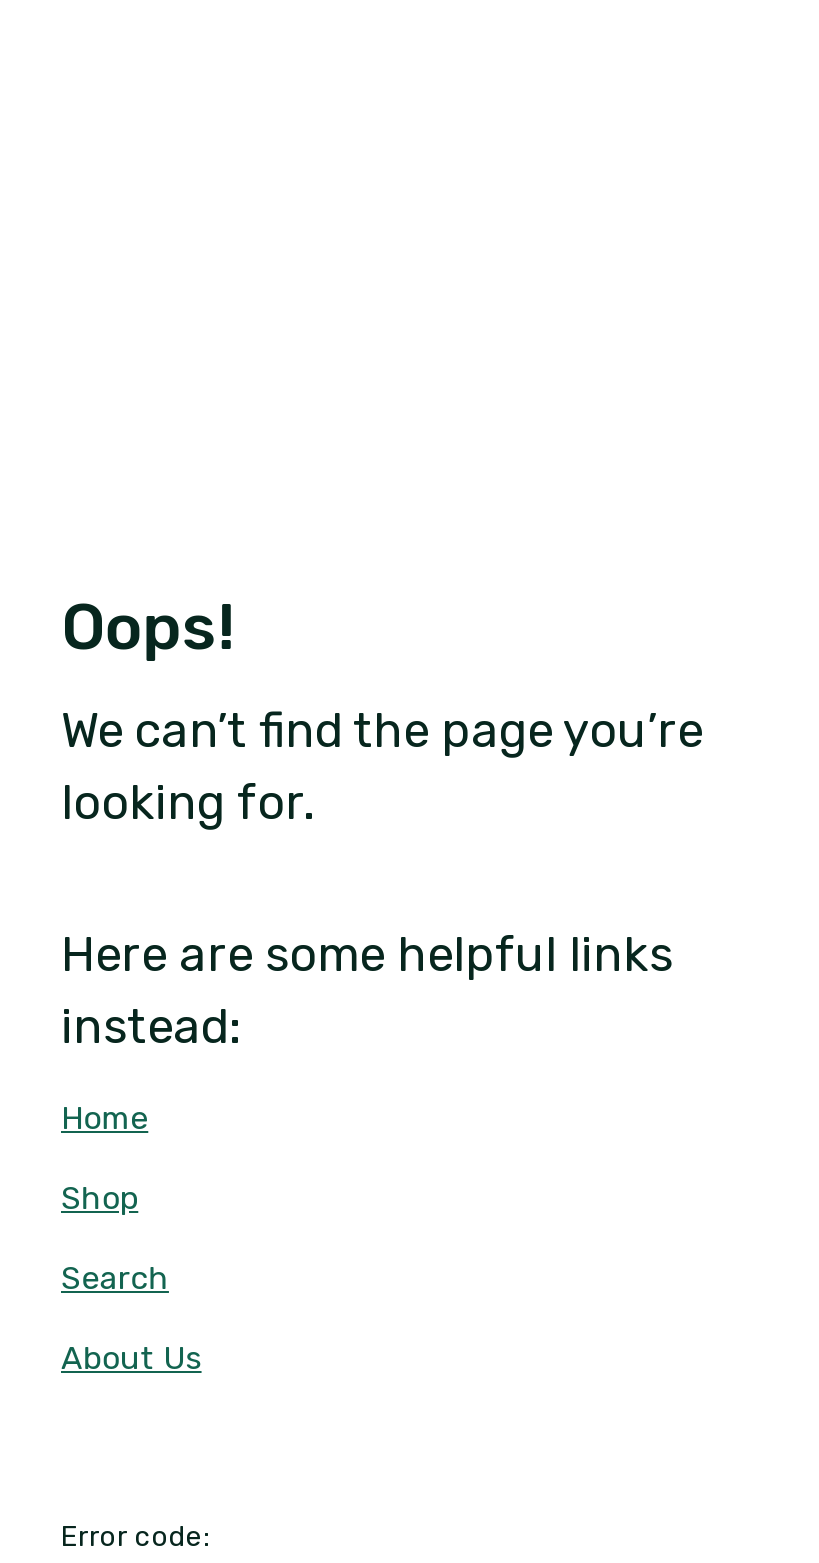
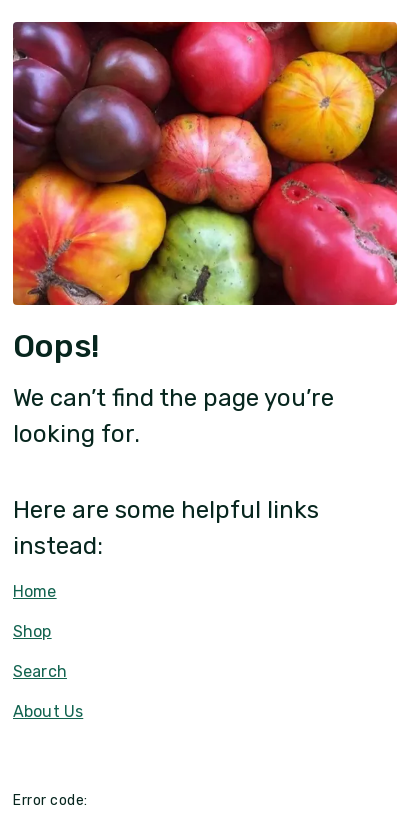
+ [image]
